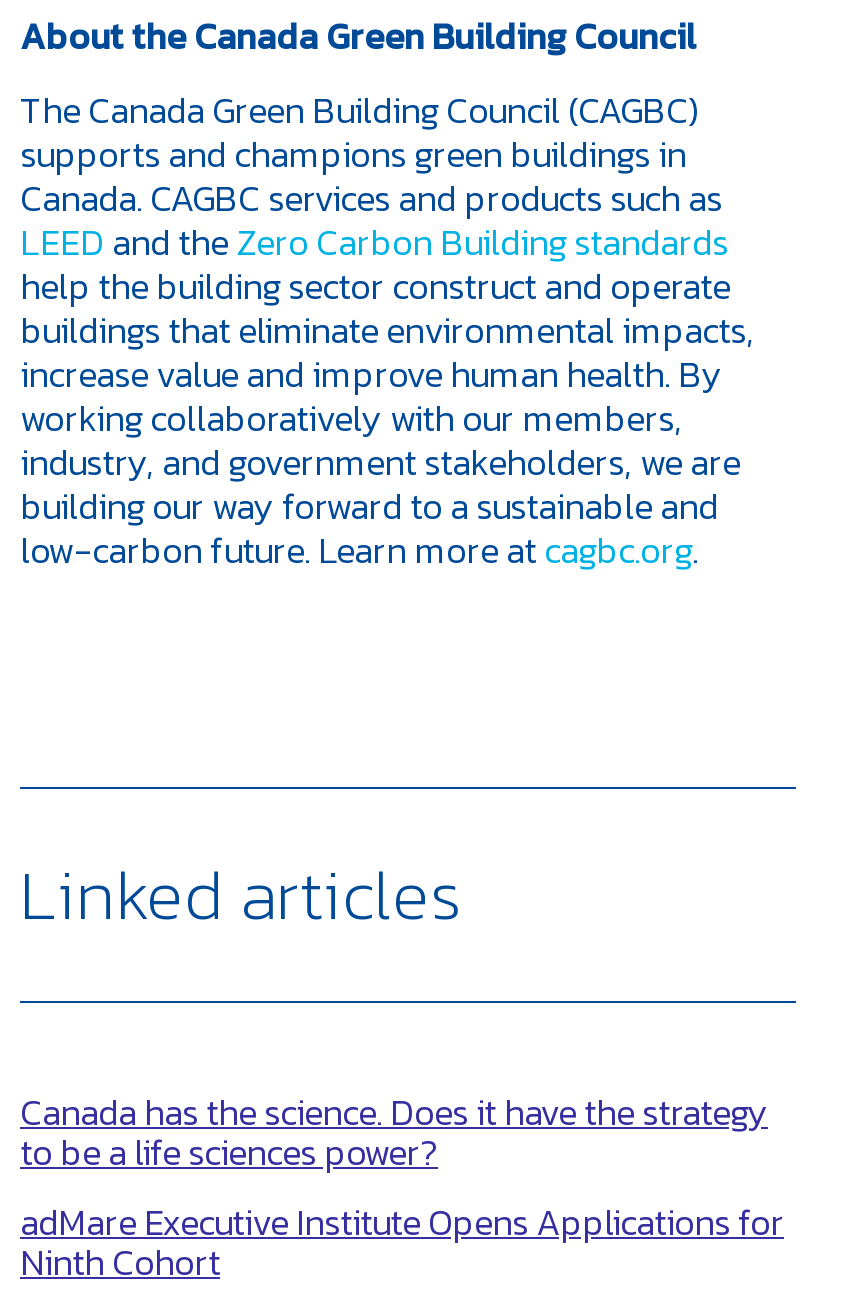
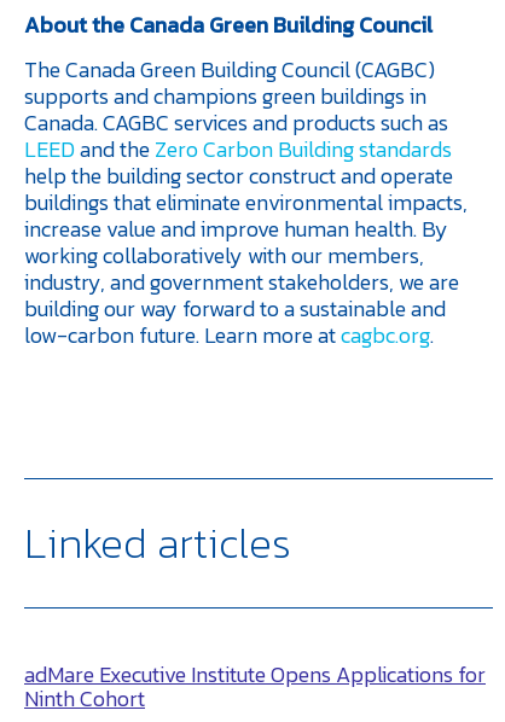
- Canada has the science. Does it have the strategy
- to be a life sciences power?
